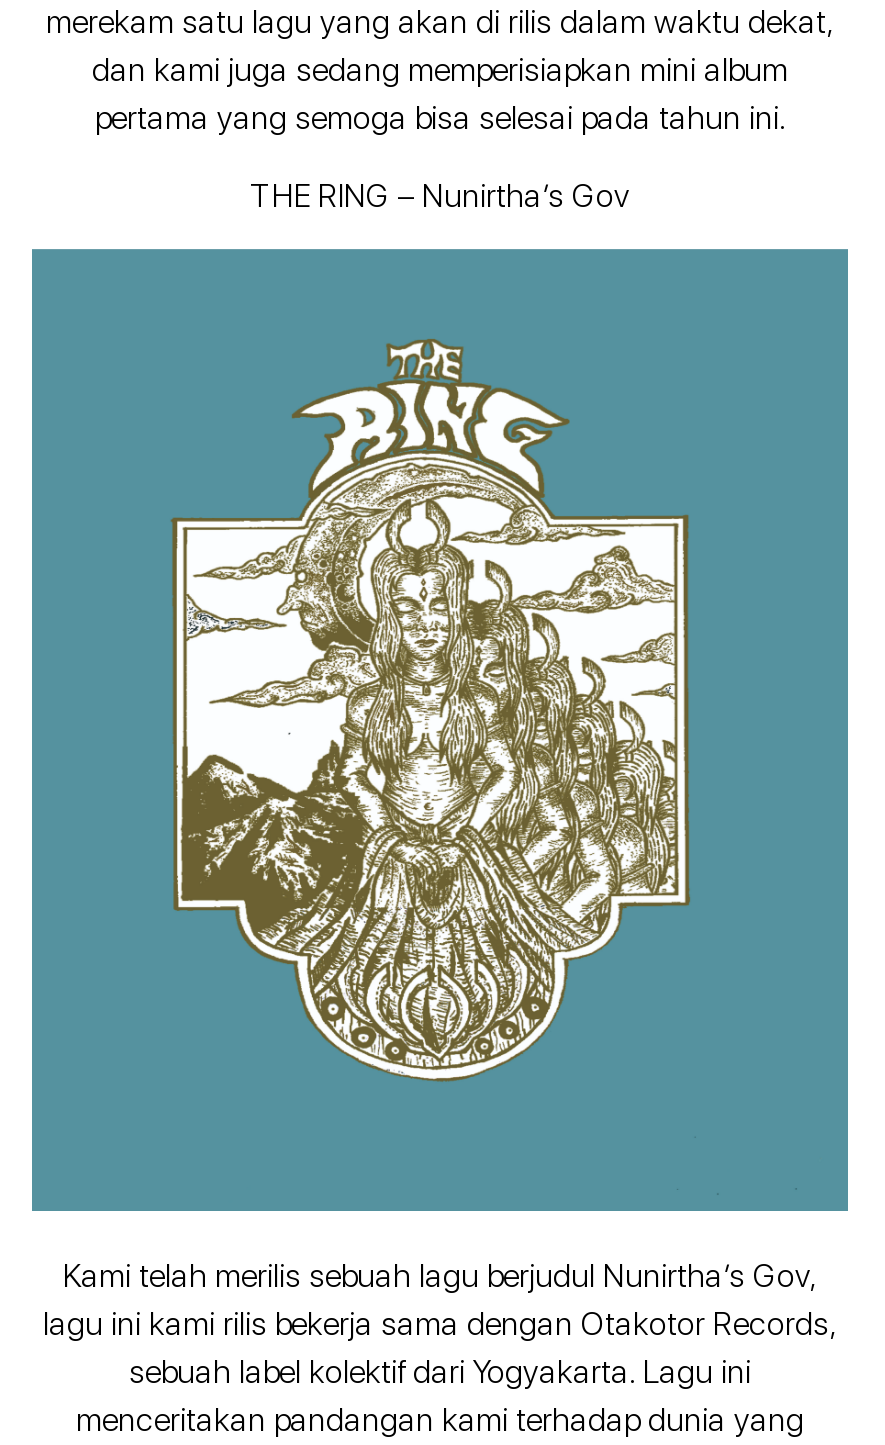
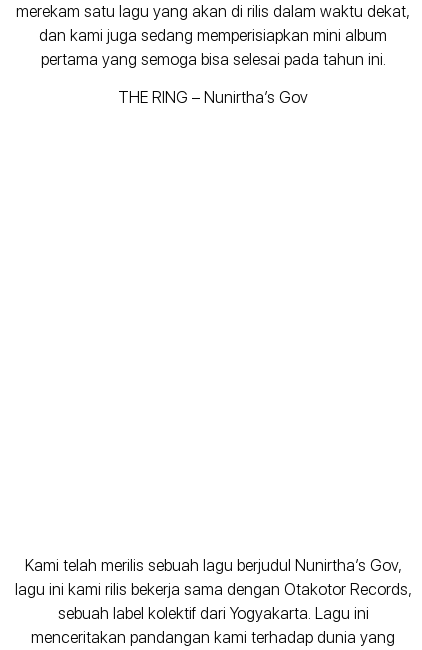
- [image]
